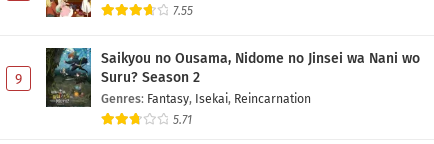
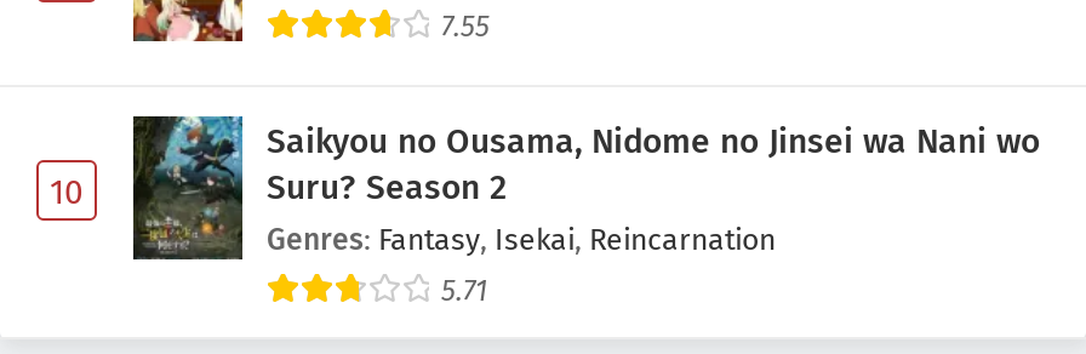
- 9
+ 10
